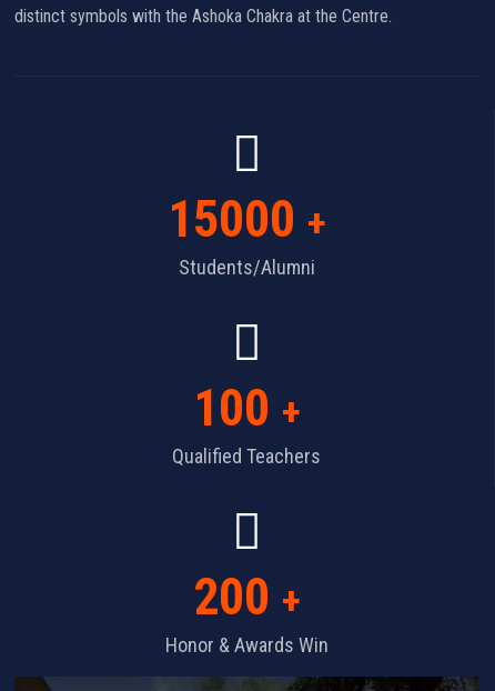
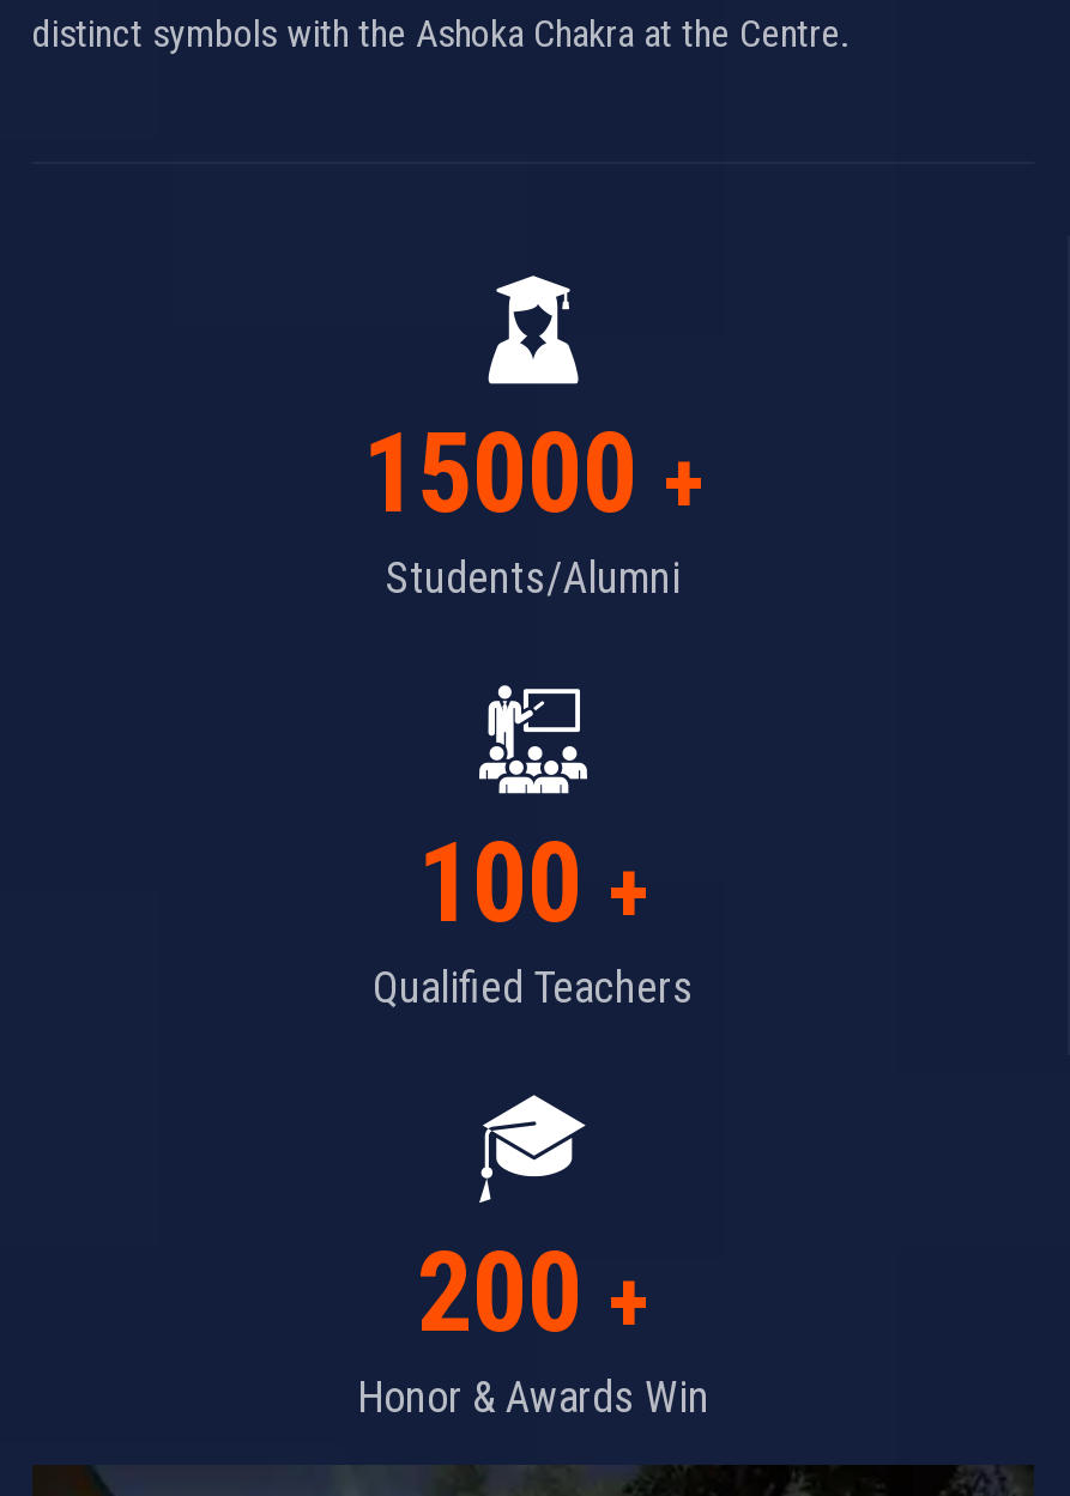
- [image]
+ [image]

- [image]
+ [image]

- [image]
+ [image]
